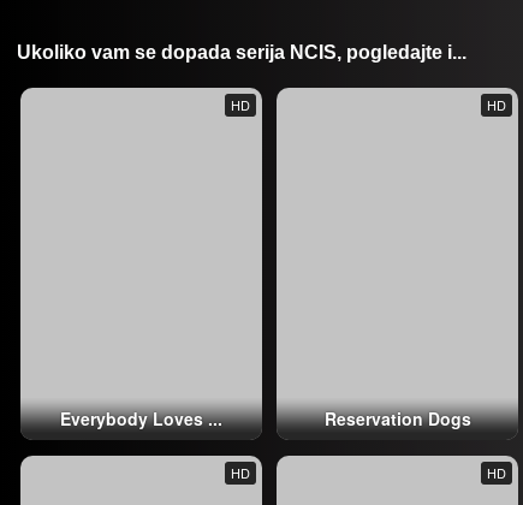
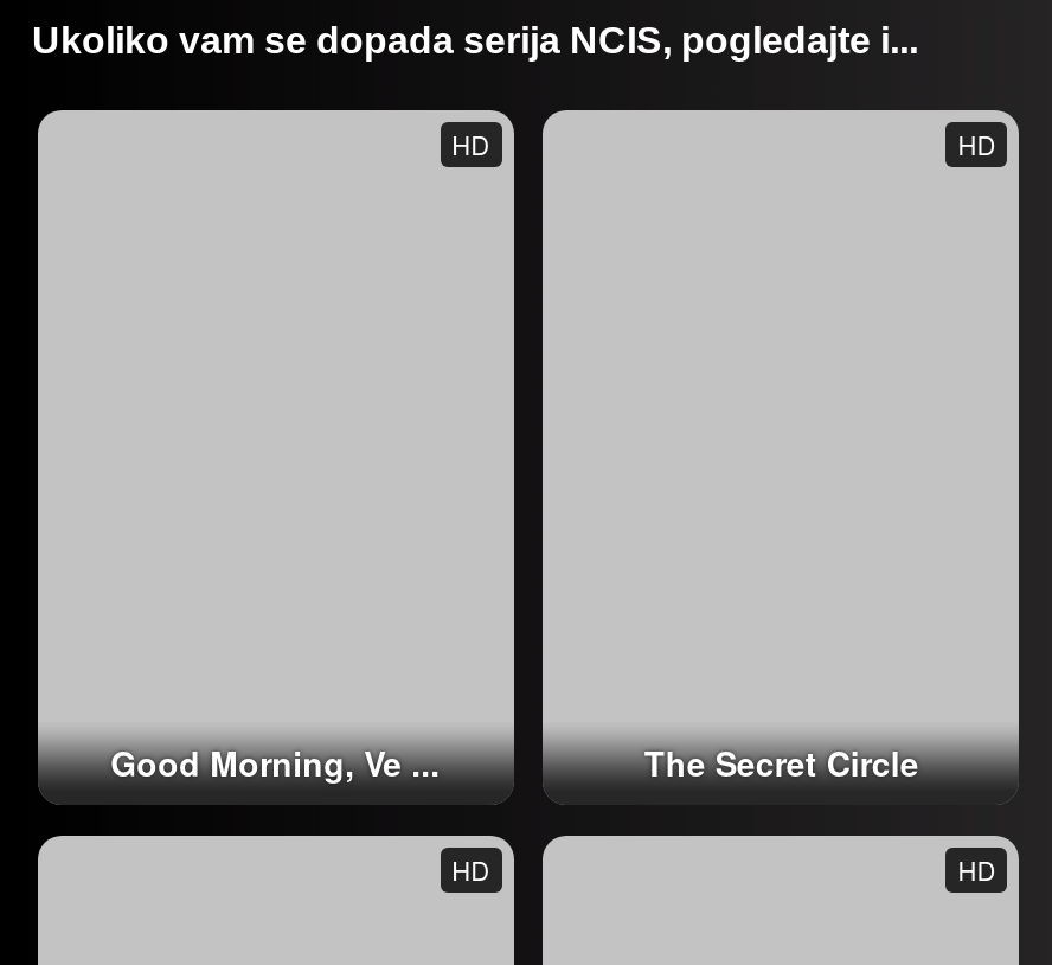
- Everybody Loves ...
+ Good Morning, Ve ...

- Reservation Dogs
+ The Secret Circle
